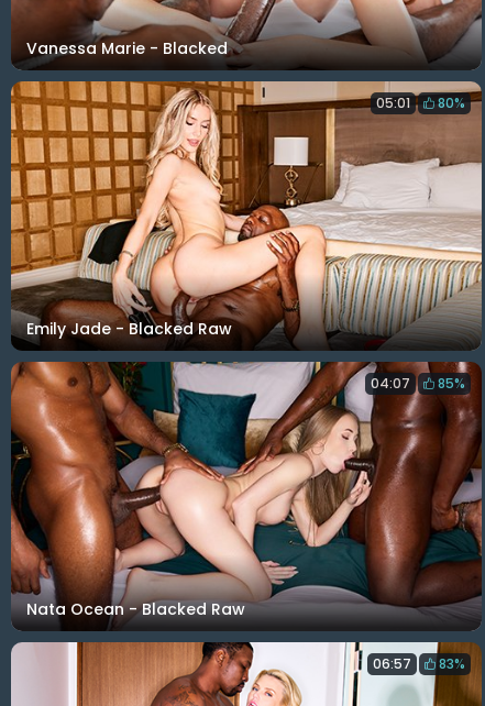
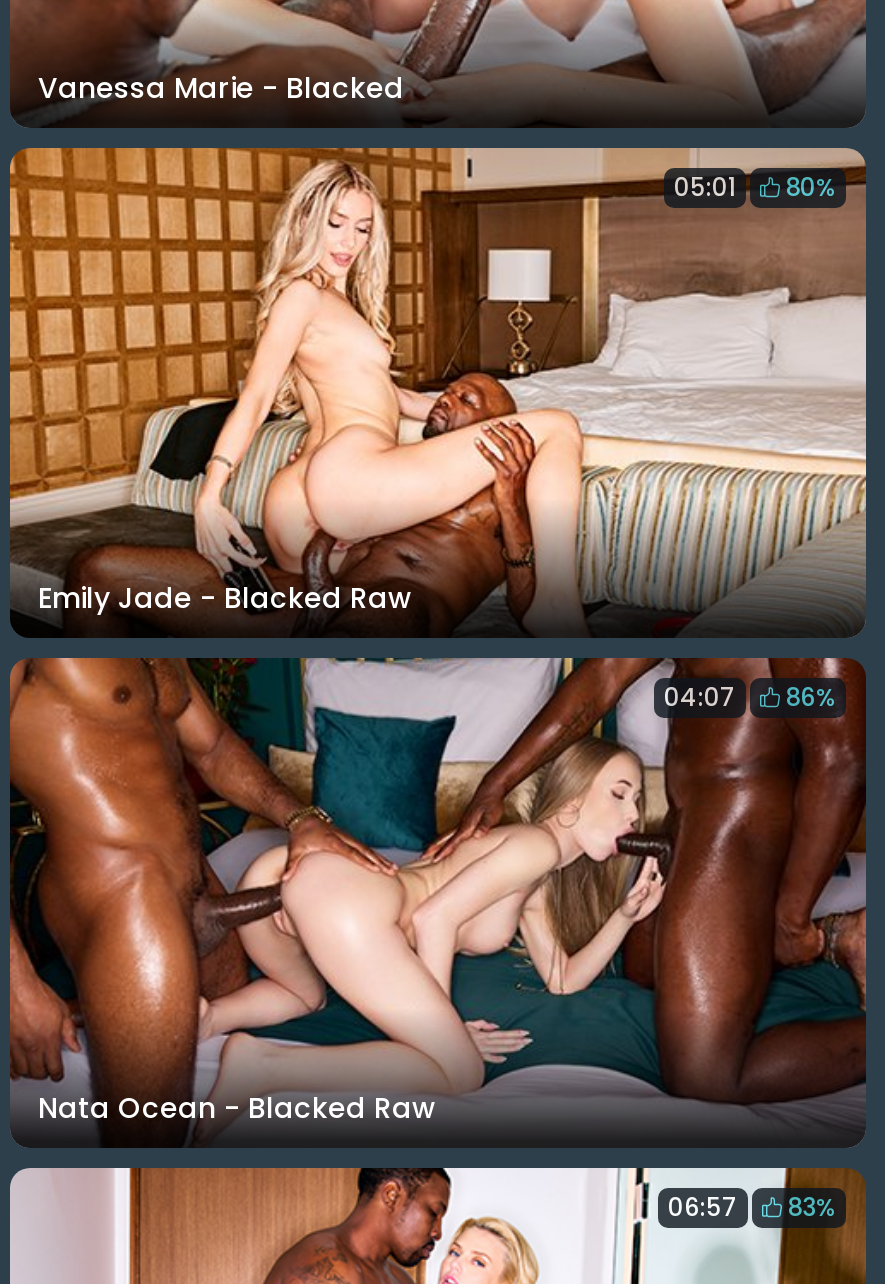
- 04:07 85%
+ 04:07 86%
